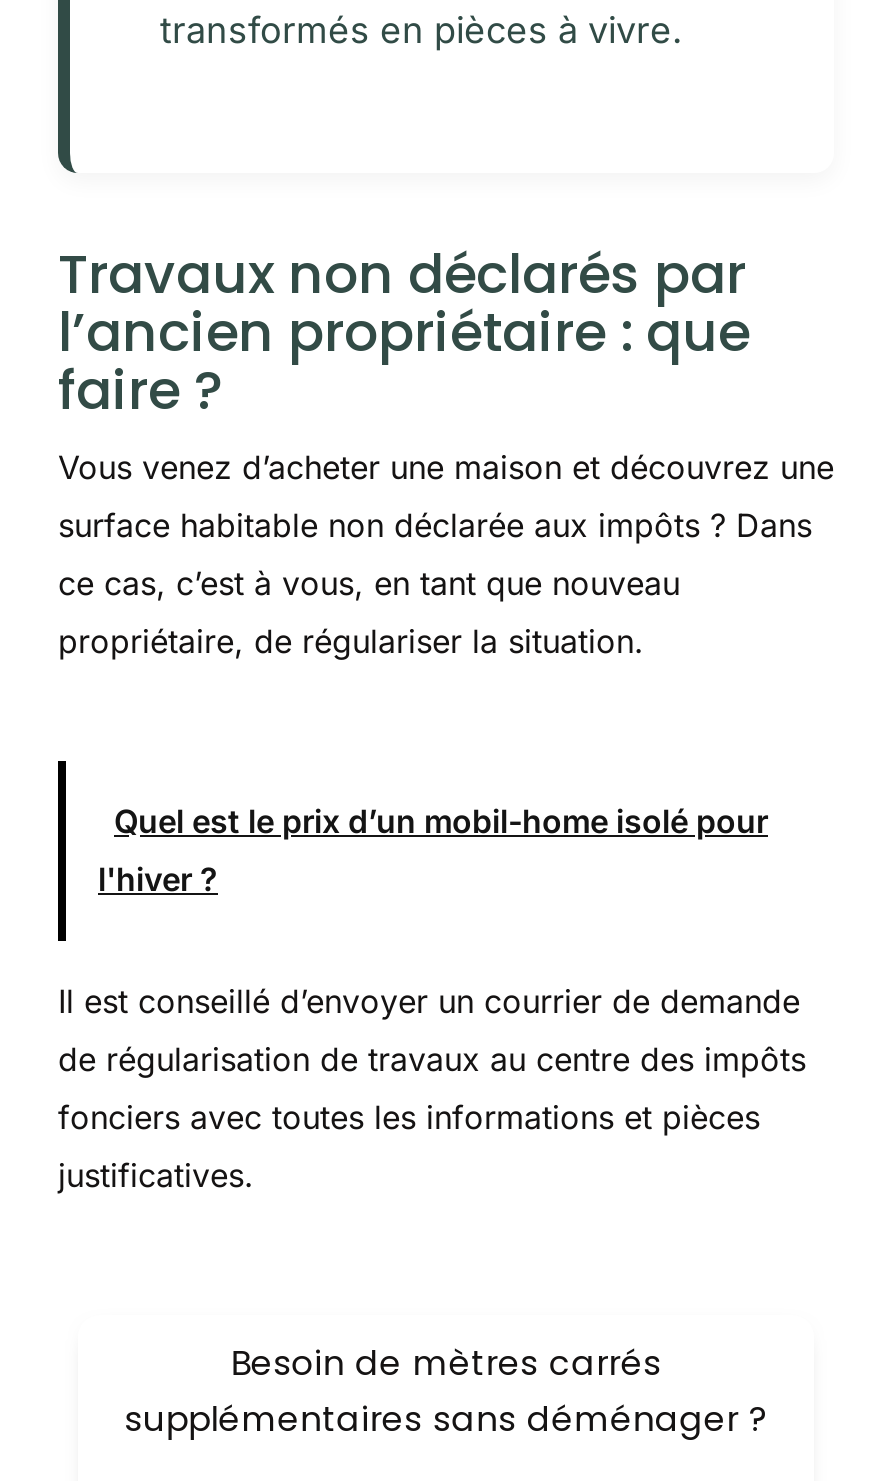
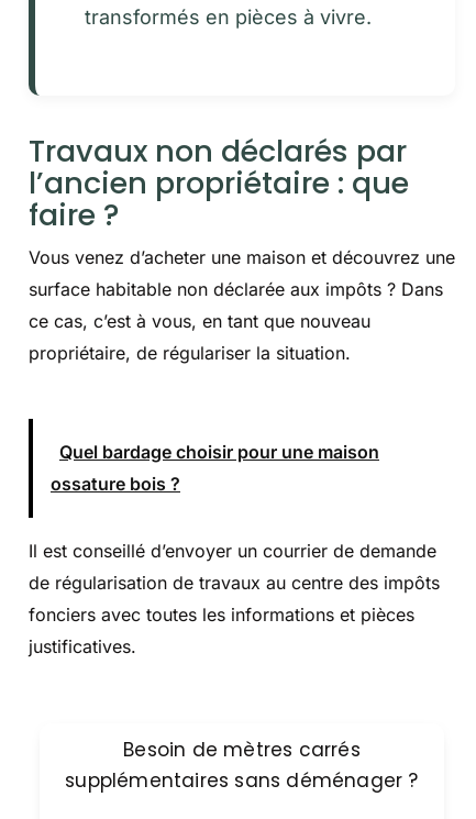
- Quel est le prix d’un mobil-home isolé pour
- l'hiver ?
+ Quel bardage choisir pour une maison
+ ossature bois ?
